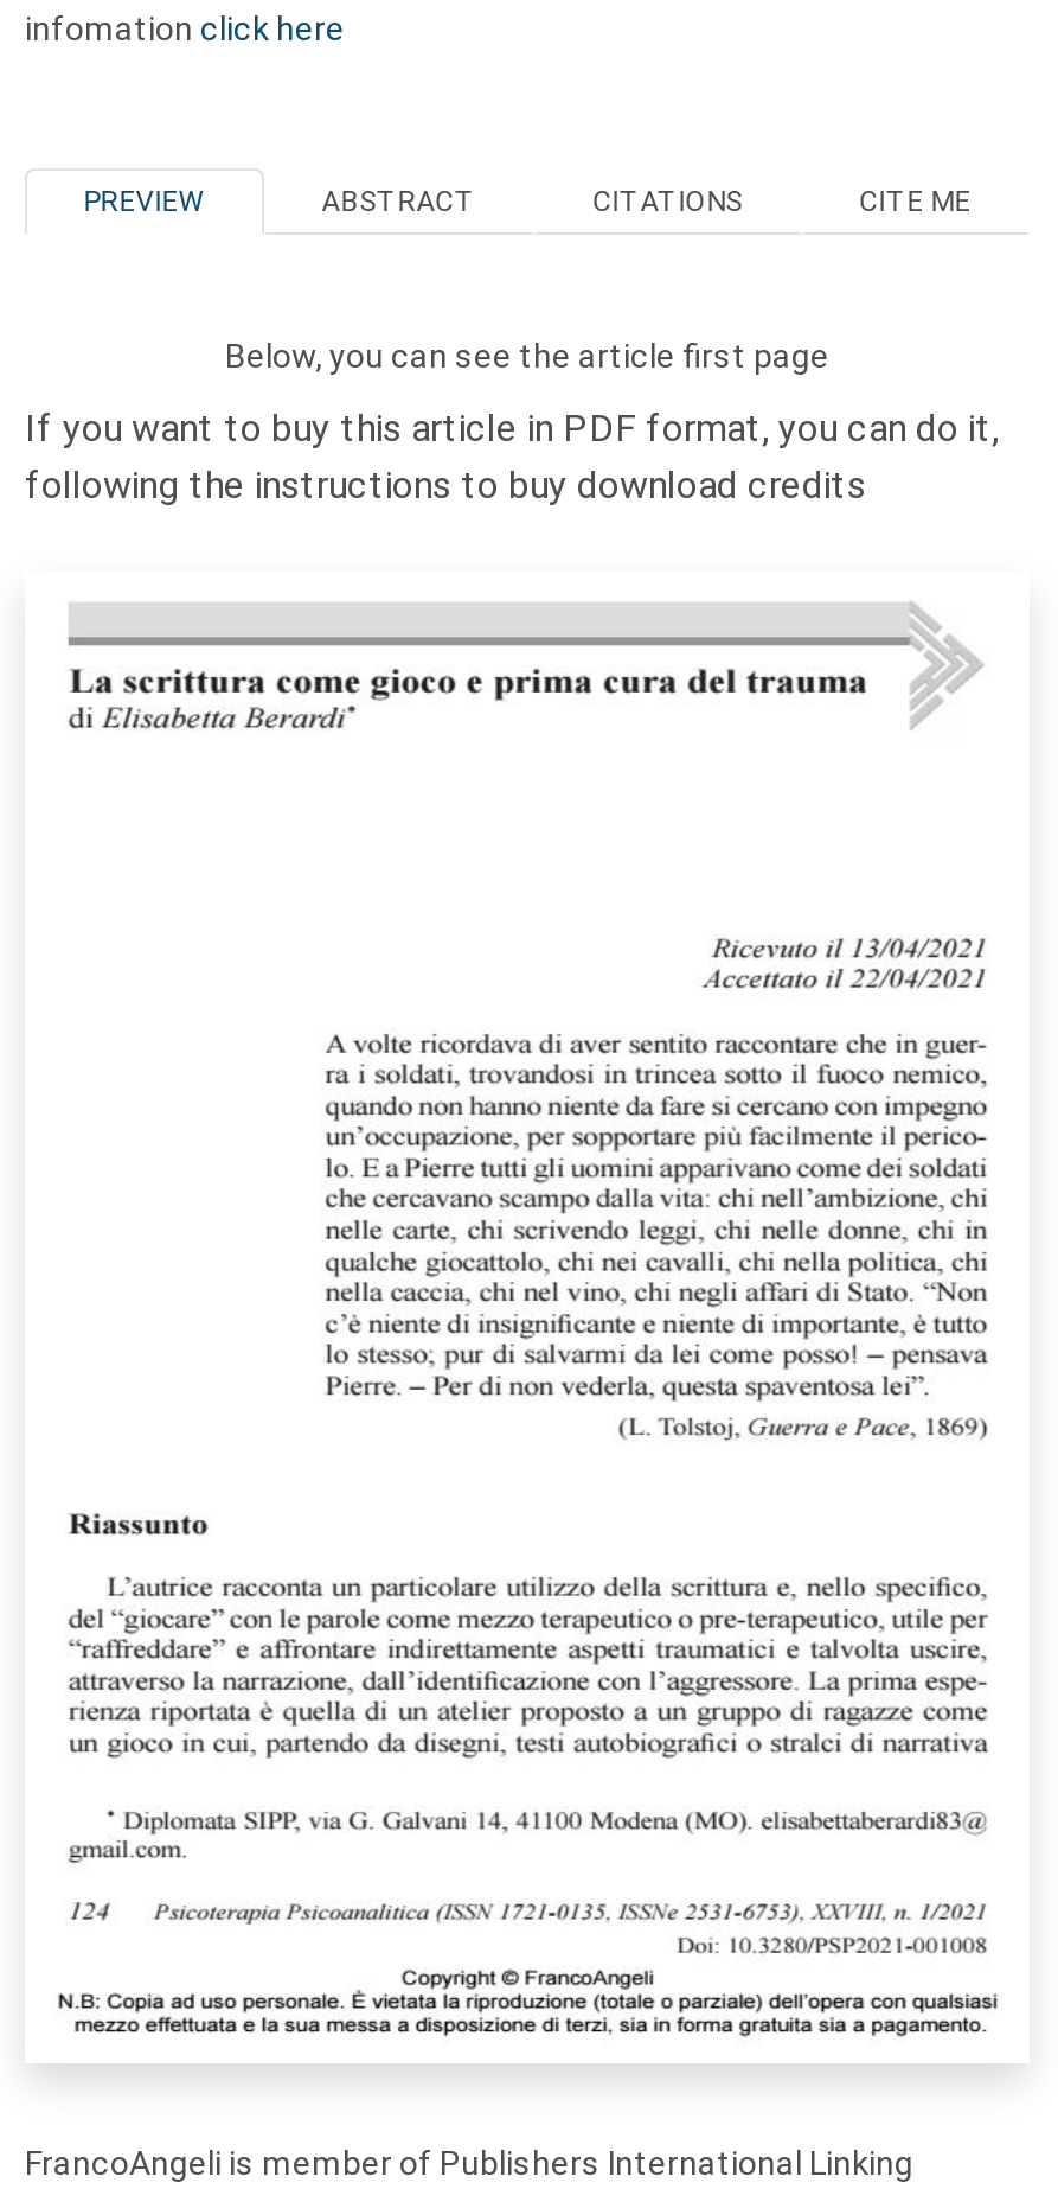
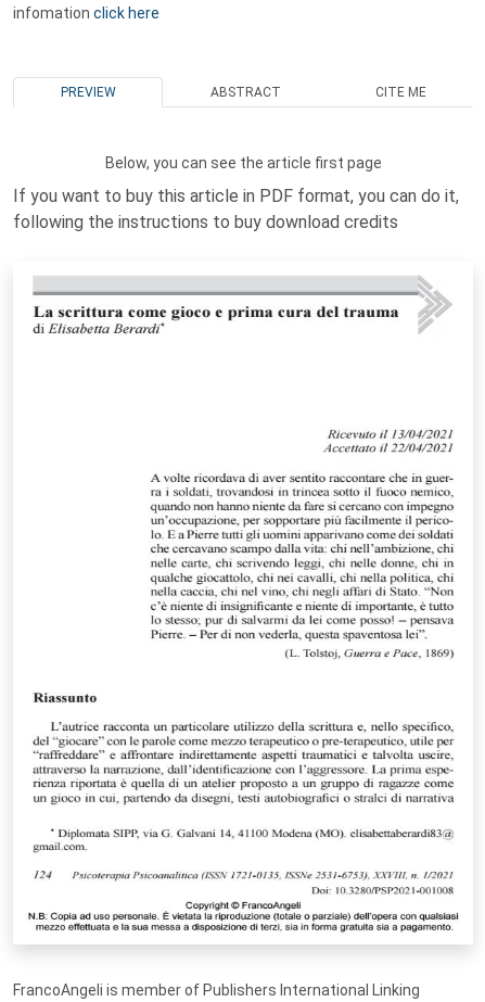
- CITATIONS
